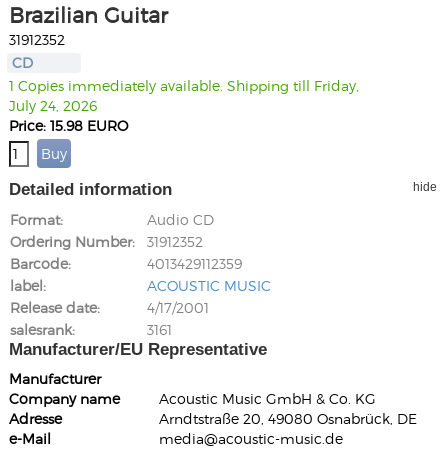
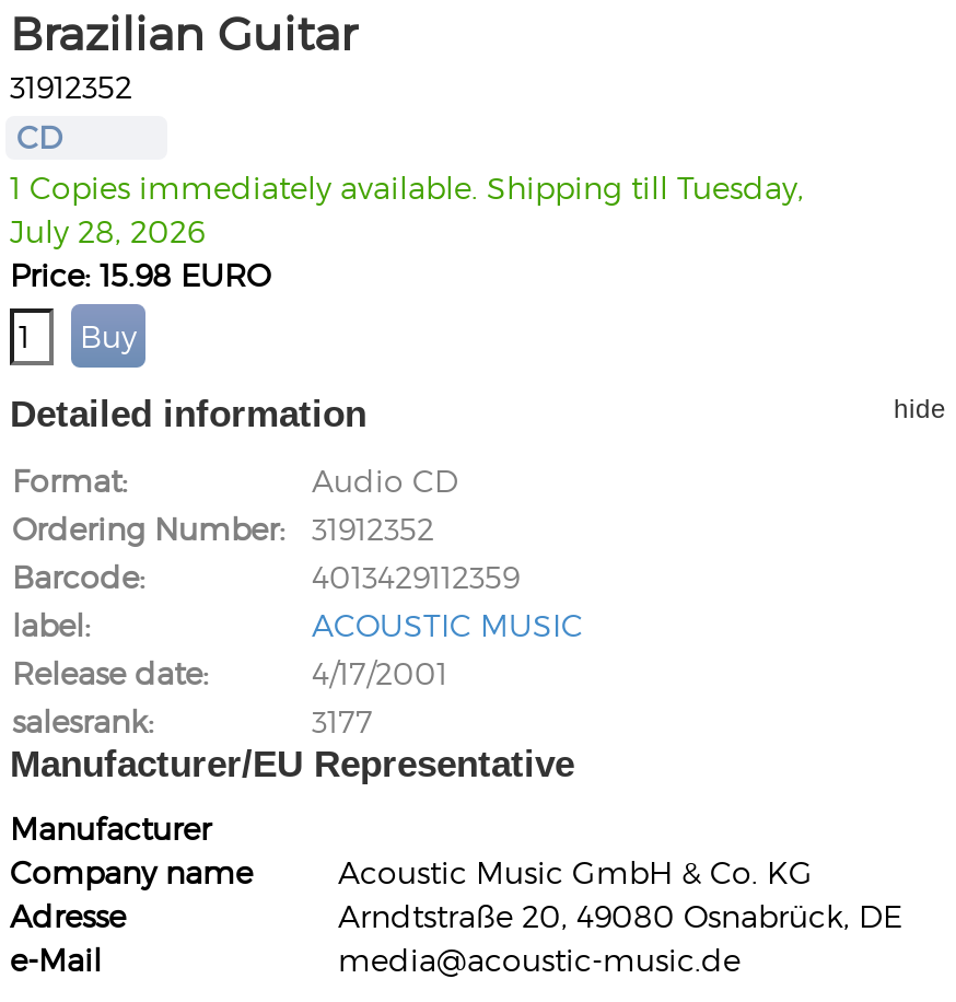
- 1 Copies immediately available. Shipping till Friday,
+ 1 Copies immediately available. Shipping till Tuesday,

- July 24, 2026
+ July 28, 2026

- 3161
+ 3177
